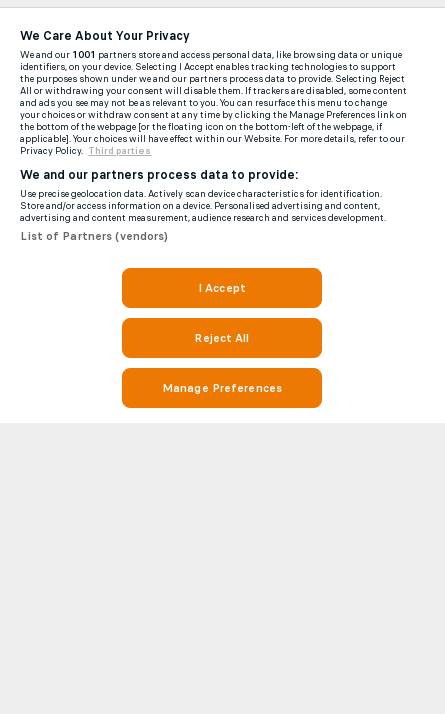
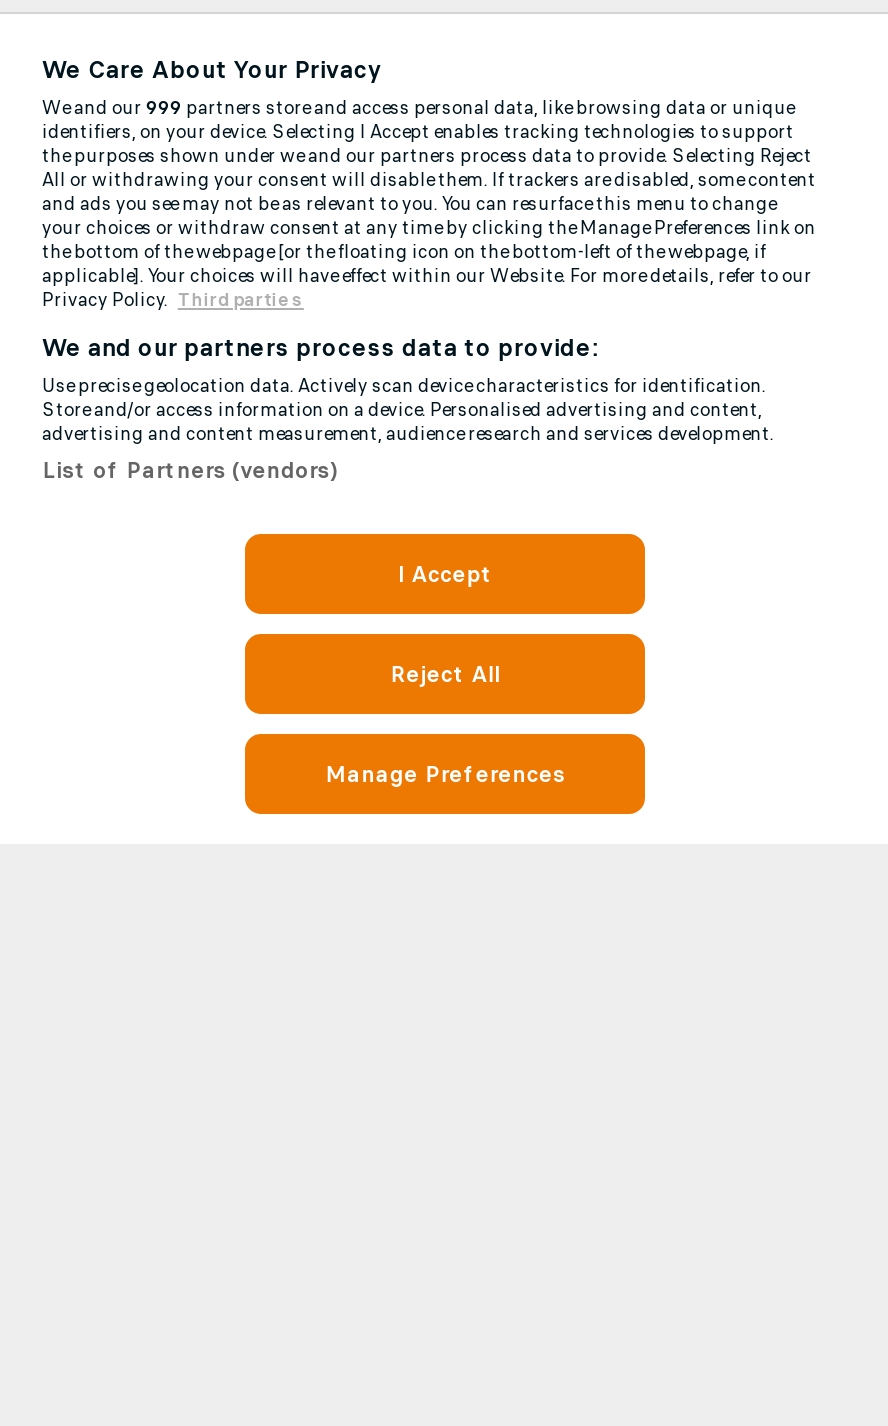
- We and our 1001 partners store and access personal data, like browsing data or unique
+ We and our 999 partners store and access personal data, like browsing data or unique
